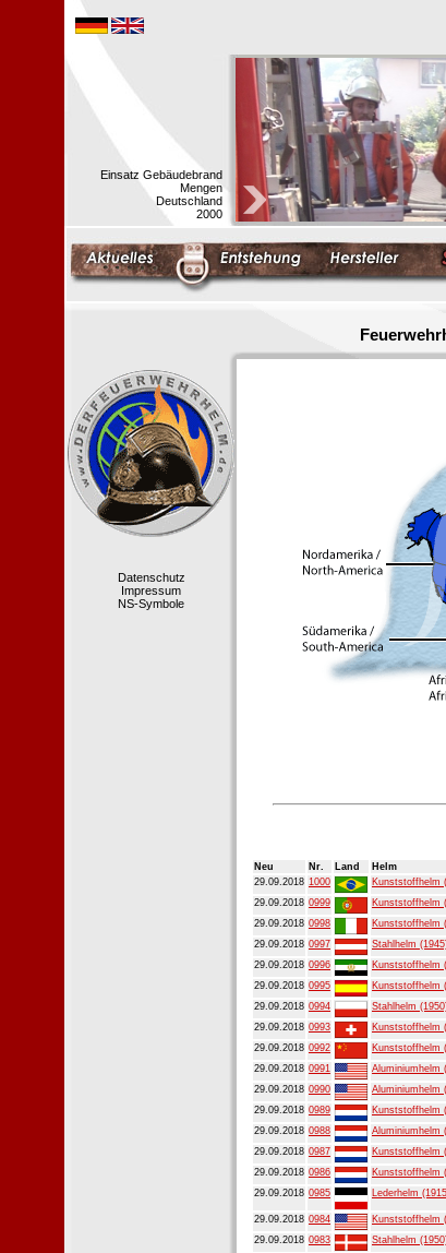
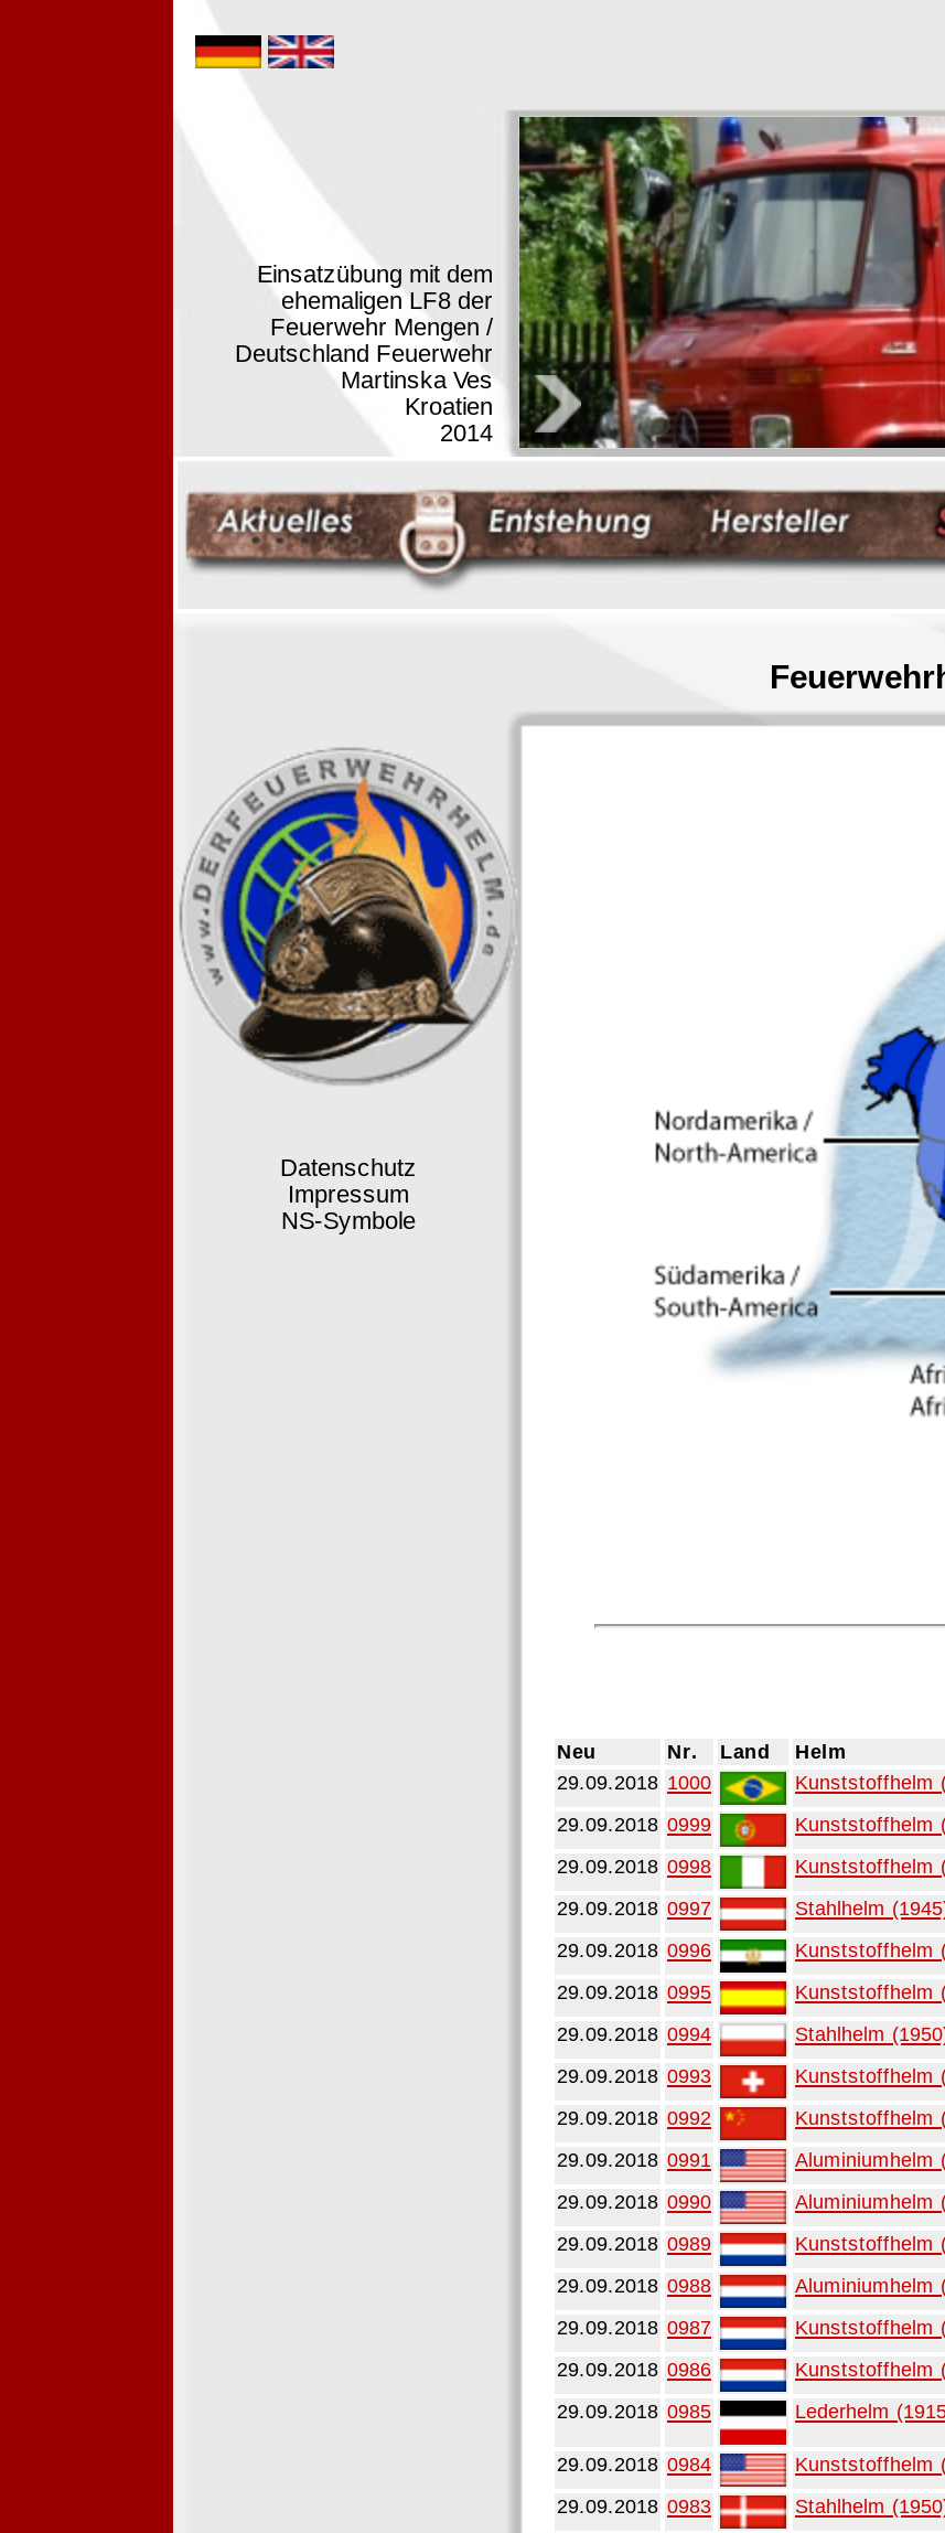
- [image]
- Einsatz Gebäudebrand
- Mengen
- Deutschland
- 2000
+ [image]
+ Einsatzübung mit dem
+ ehemaligen LF8 der
+ Feuerwehr Mengen /
+ Deutschland Feuerwehr
+ Martinska Ves
+ Kroatien
+ 2014
